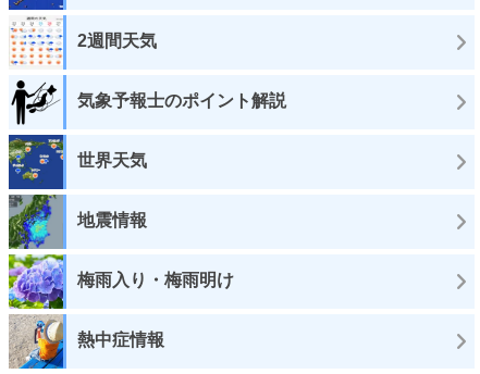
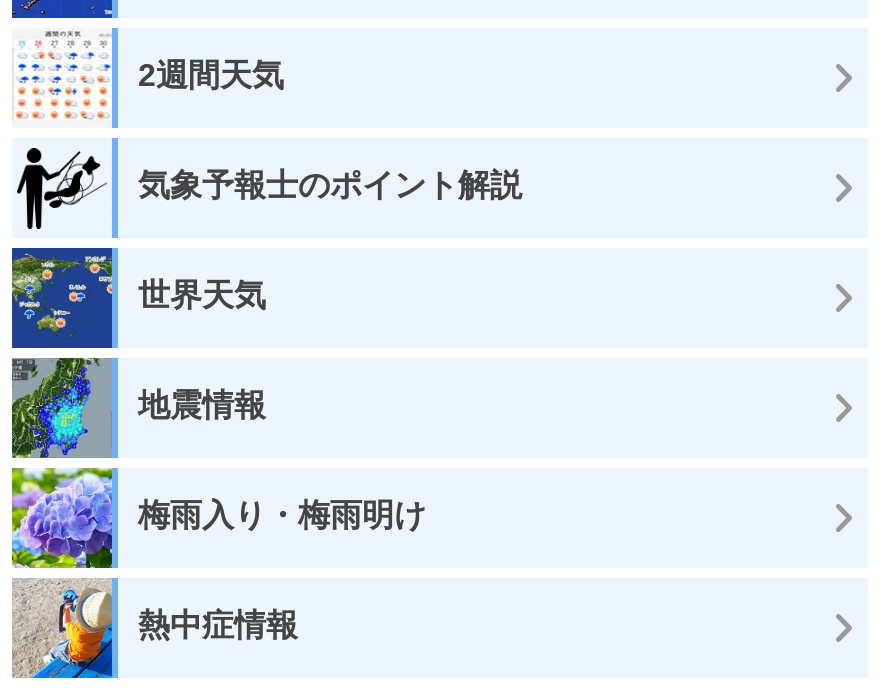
- [image]
+ [image]
